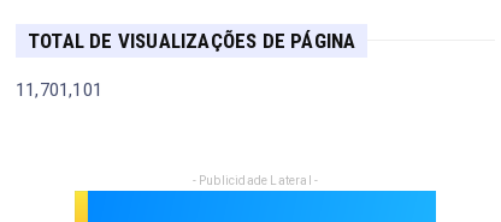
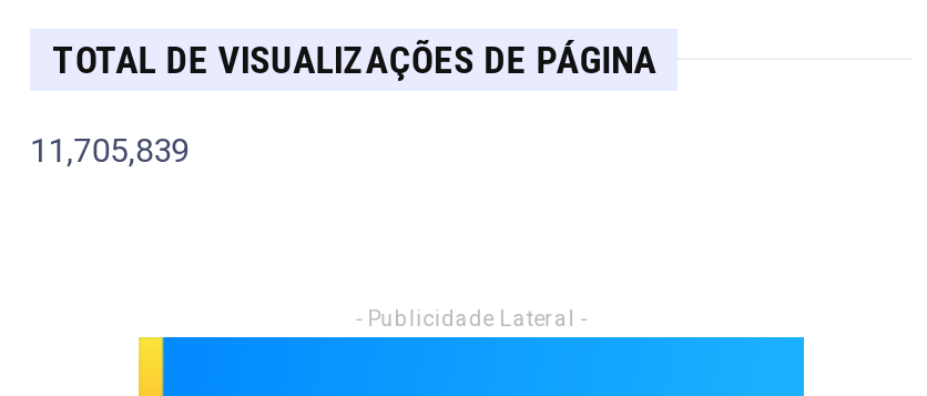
- 11,701,101
+ 11,705,839
